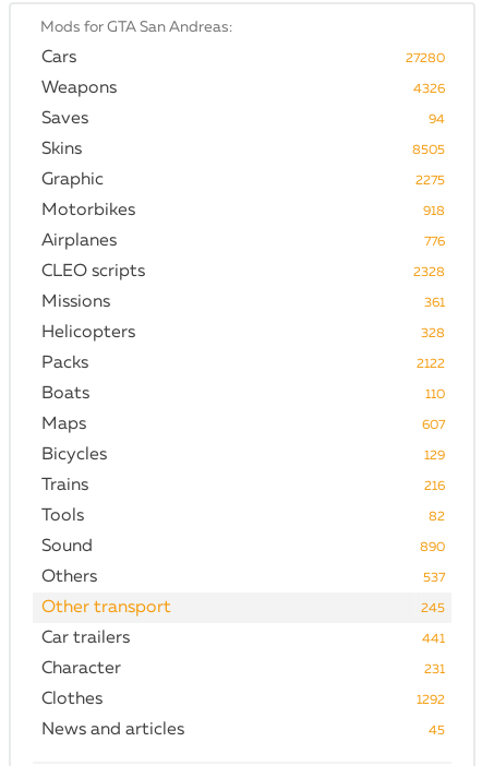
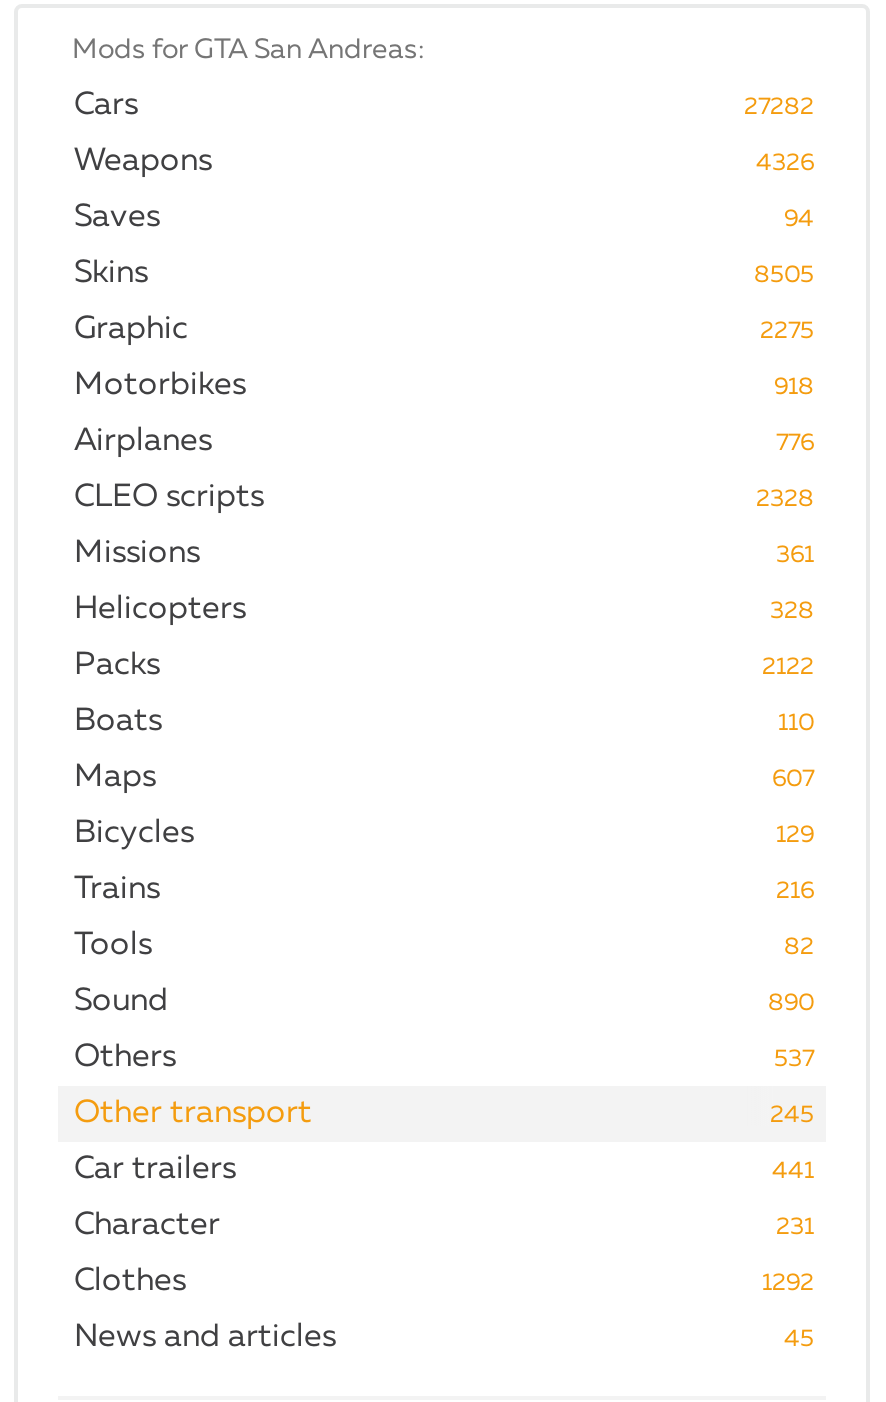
- 27280
+ 27282
